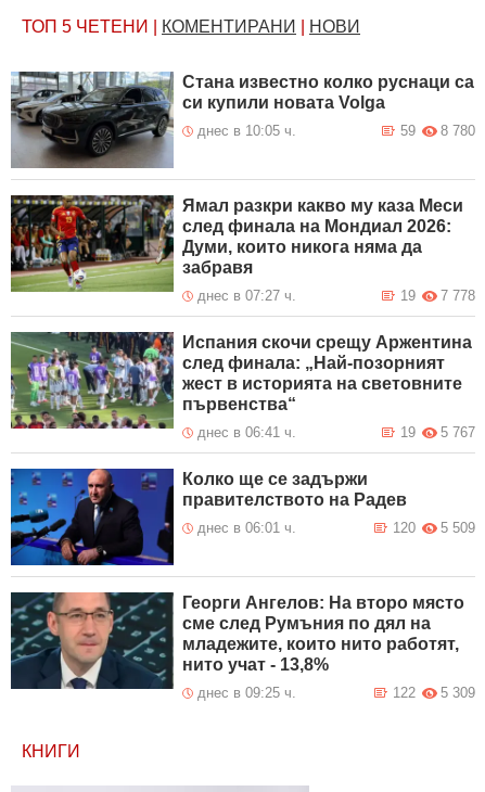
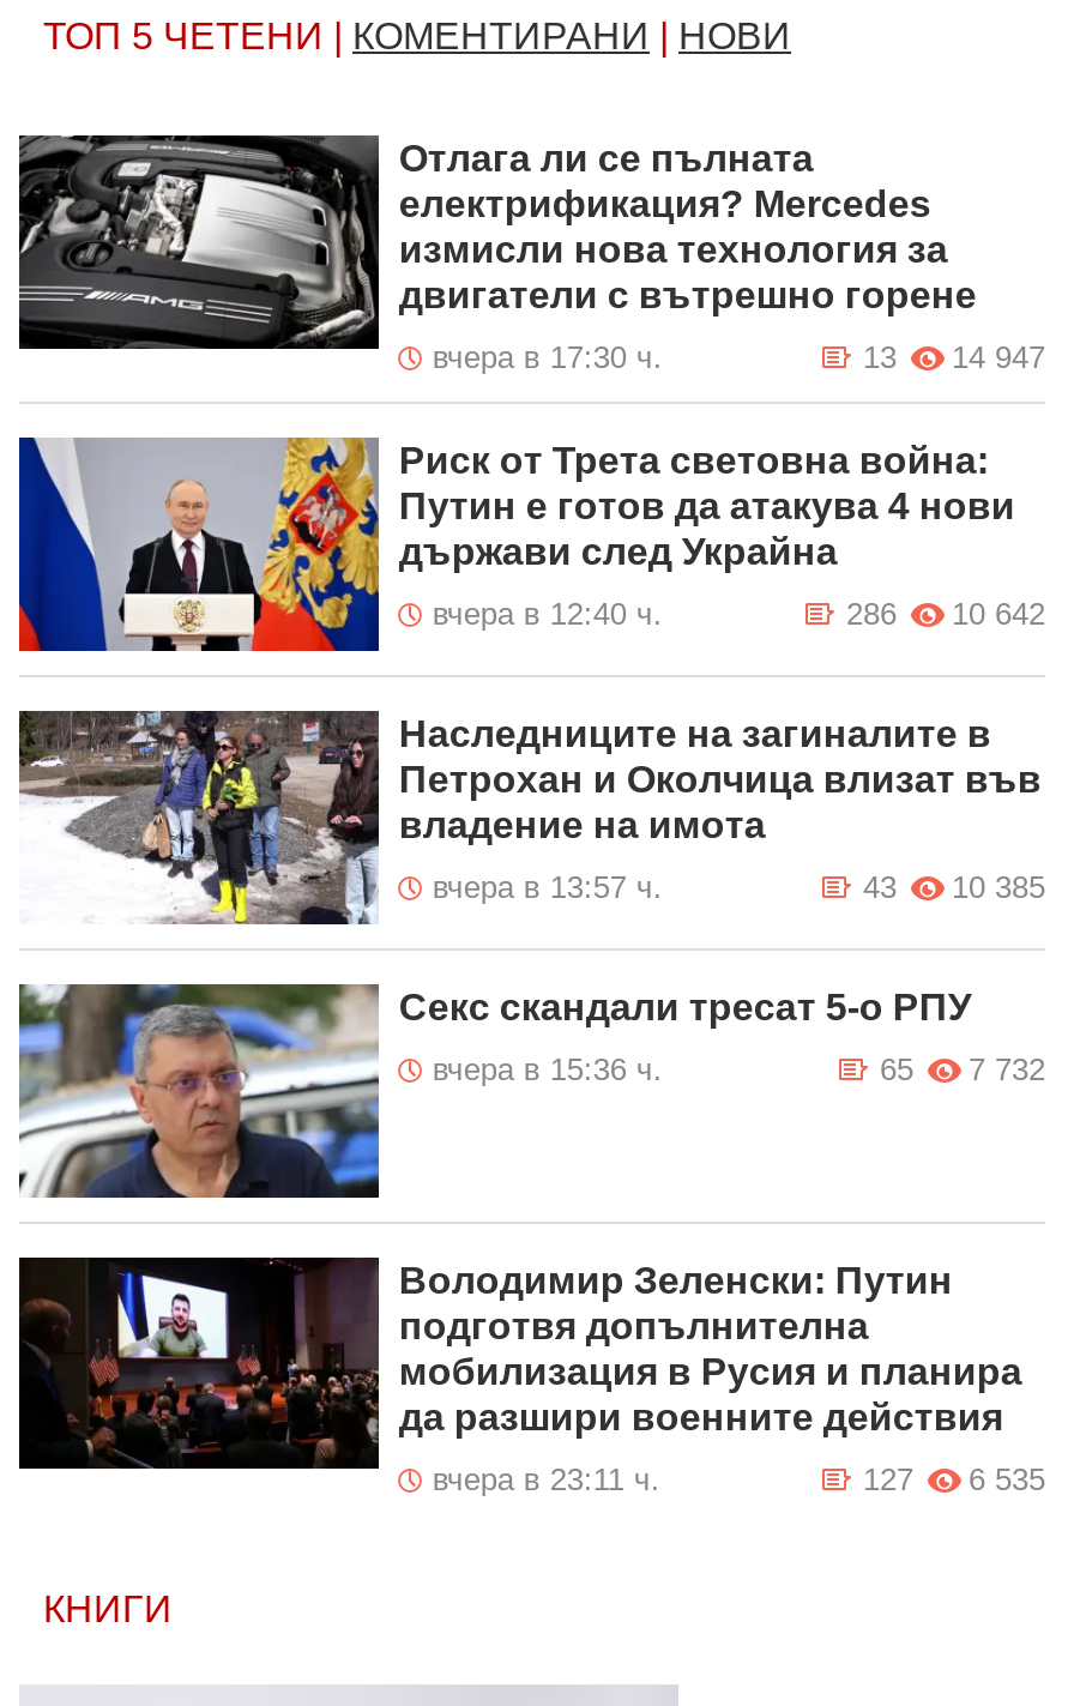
- [image]
- Стана известно колко руснаци са
- си купили новата Volga
+ [image]
+ Отлага ли се пълната
+ електрификация? Mercedes
+ измисли нова технология за
+ двигатели с вътрешно горене

- днес в 10:05 ч.
- 8 780
- 59
+ вчера в 17:30 ч.
+ 14 947
+ 13

- [image]
- Ямал разкри какво му каза Меси
- след финала на Мондиал 2026:
- Думи, които никога няма да
- забравя
+ [image]
+ Риск от Трета световна война:
+ Путин е готов да атакува 4 нови
+ държави след Украйна

- днес в 07:27 ч.
- 7 778
- 19
+ вчера в 12:40 ч.
+ 10 642
+ 286

- [image]
- Испания скочи срещу Аржентина
- след финала: „Най-позорният
- жест в историята на световните
- първенства“
+ [image]
+ Наследниците на загиналите в
+ Петрохан и Околчица влизат във
+ владение на имота

- днес в 06:41 ч.
- 5 767
- 19
+ вчера в 13:57 ч.
+ 10 385
+ 43

- [image]
- Колко ще се задържи
- правителството на Радев
+ [image]
+ Секс скандали тресат 5-о РПУ

- днес в 06:01 ч.
- 5 509
- 120
+ вчера в 15:36 ч.
+ 7 732
+ 65

- [image]
- Георги Ангелов: На второ място
- сме след Румъния по дял на
- младежите, които нито работят,
- нито учат - 13,8%
+ [image]
+ Володимир Зеленски: Путин
+ подготвя допълнителна
+ мобилизация в Русия и планира
+ да разшири военните действия

- днес в 09:25 ч.
- 5 309
- 122
+ вчера в 23:11 ч.
+ 6 535
+ 127
